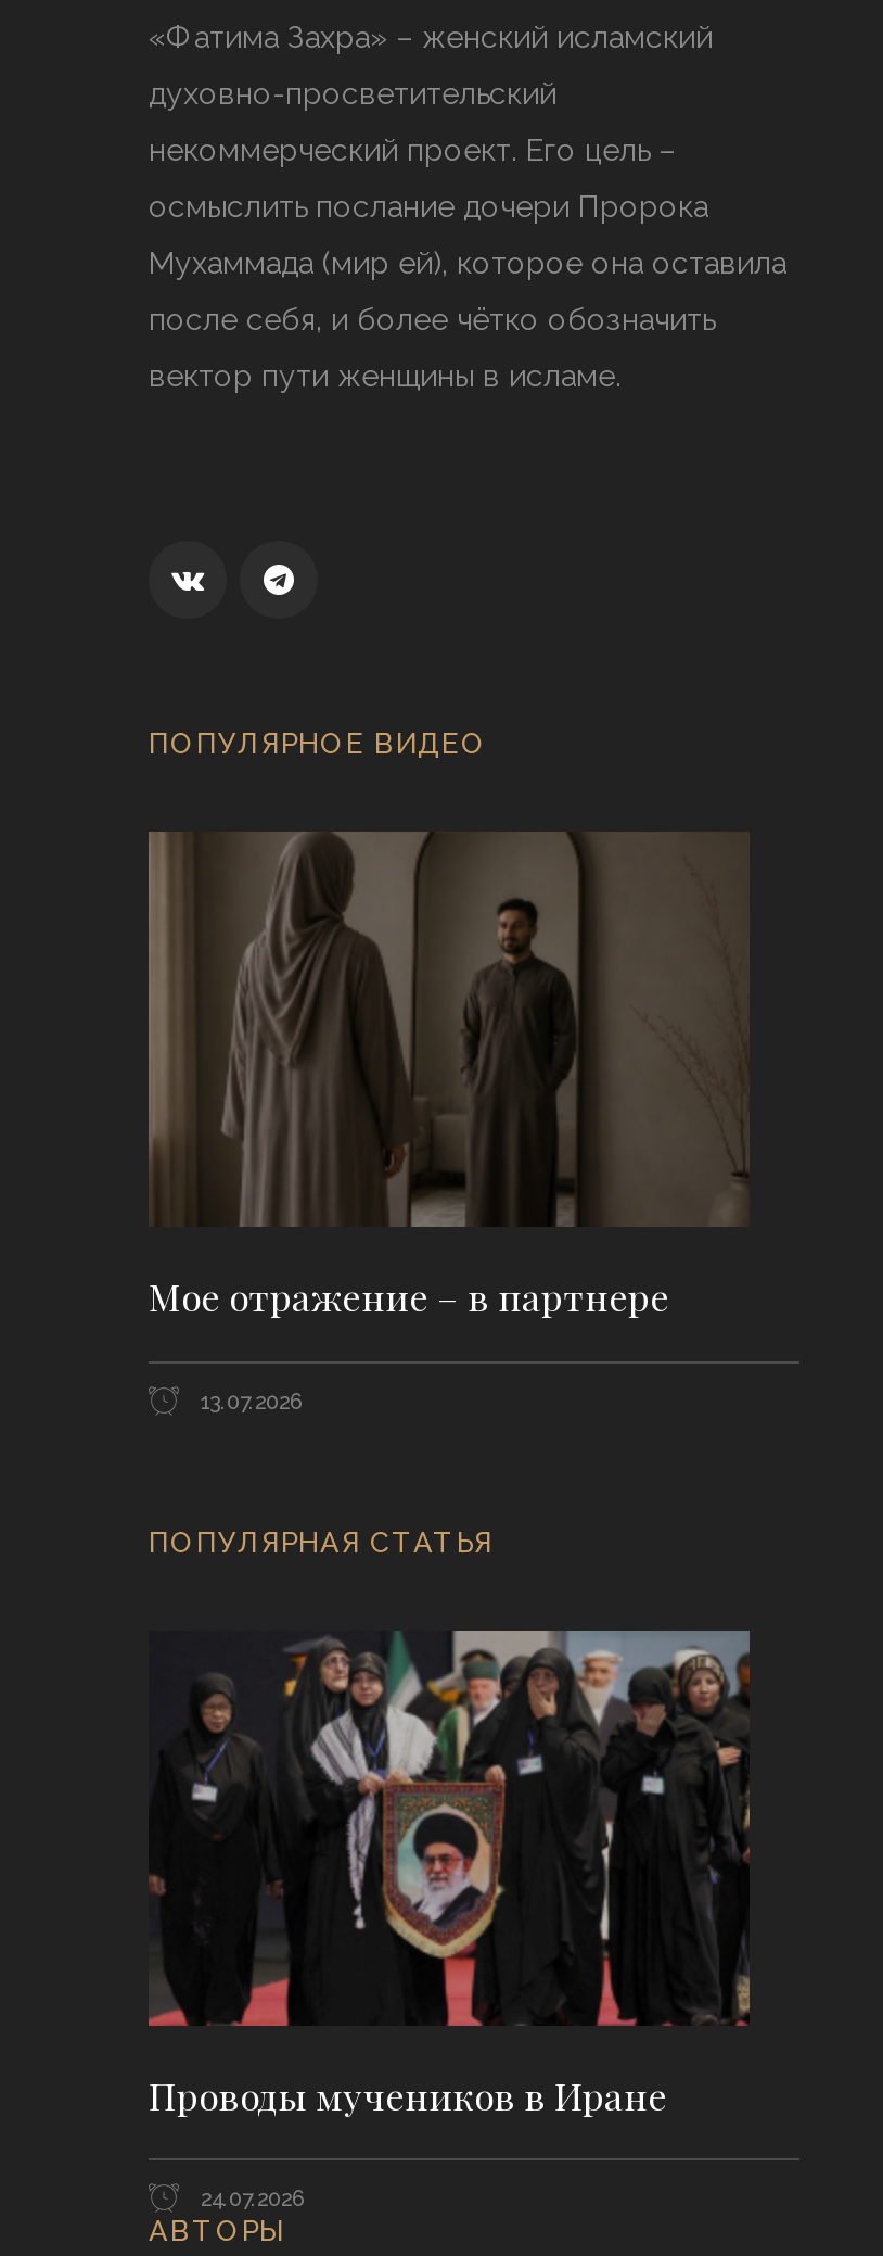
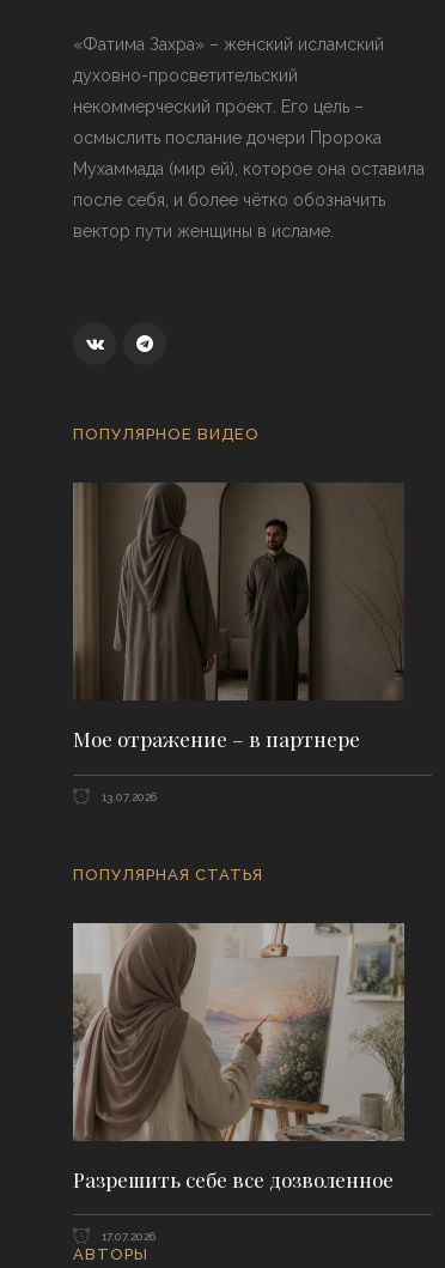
- [image]
- Проводы мучеников в Иране
+ [image]
+ Разрешить себе все дозволенное

- 24.07.2026
+ 17.07.2026
